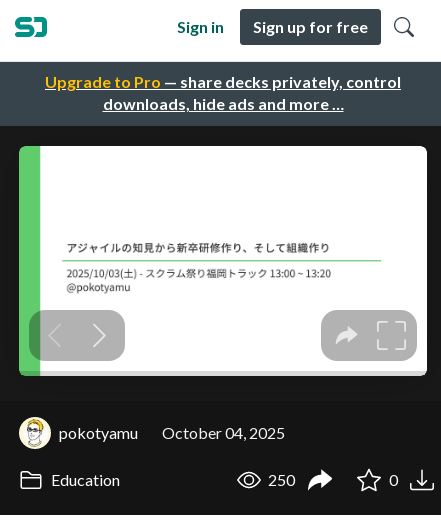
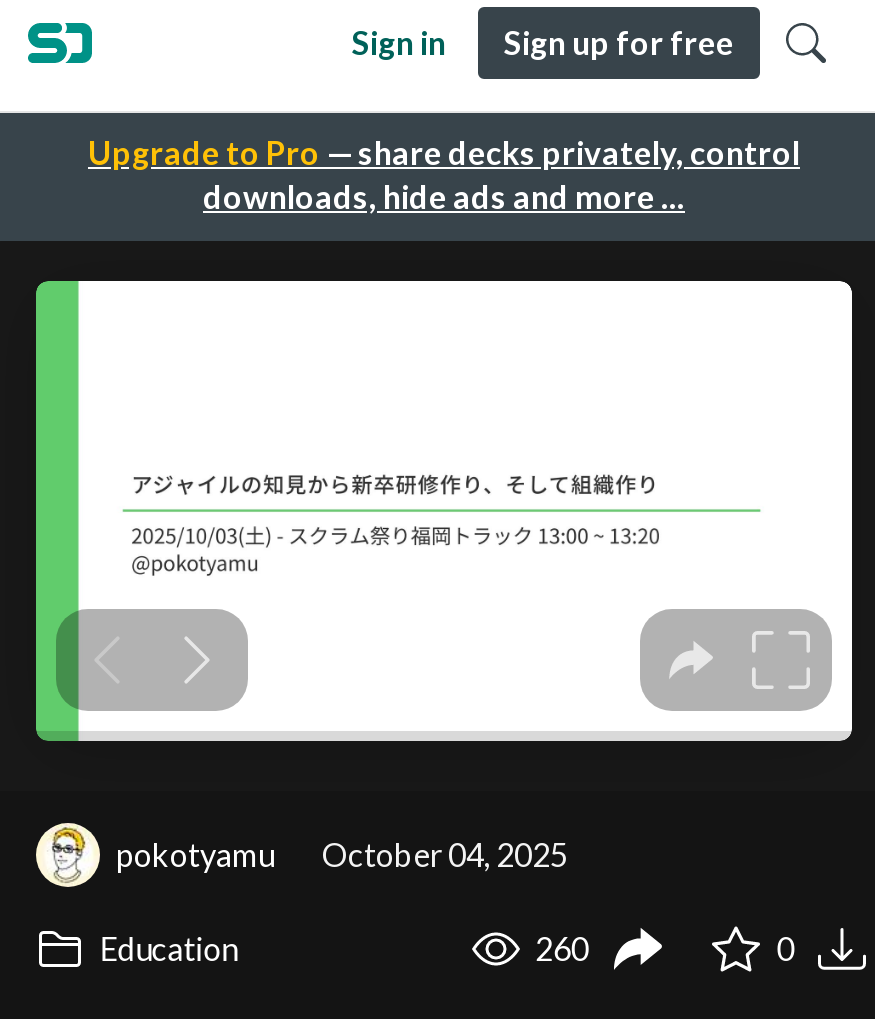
- 250
+ 260
